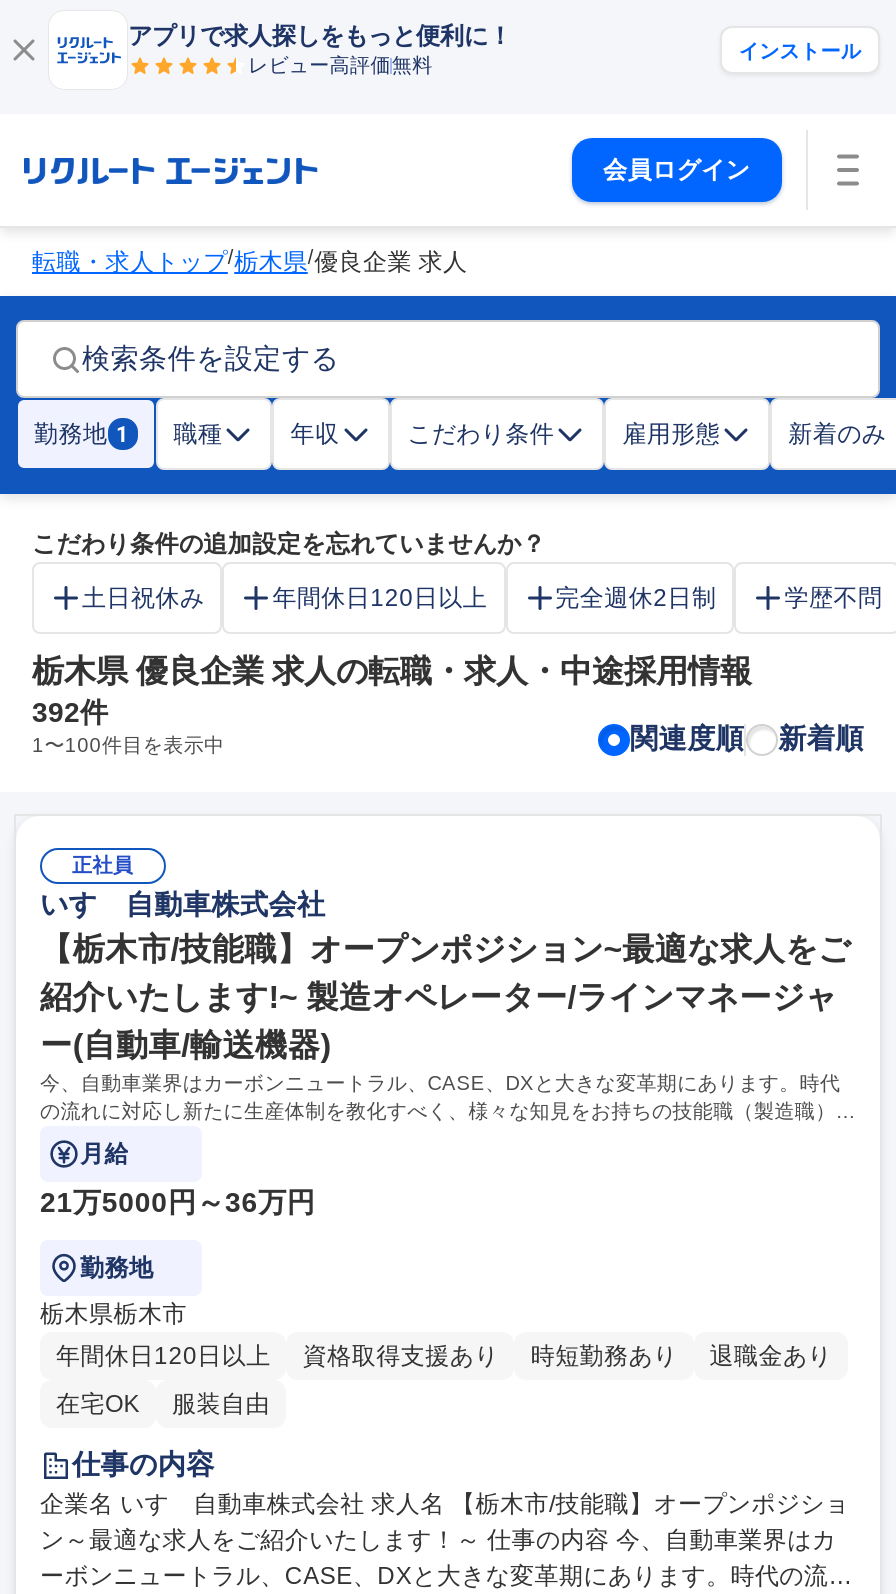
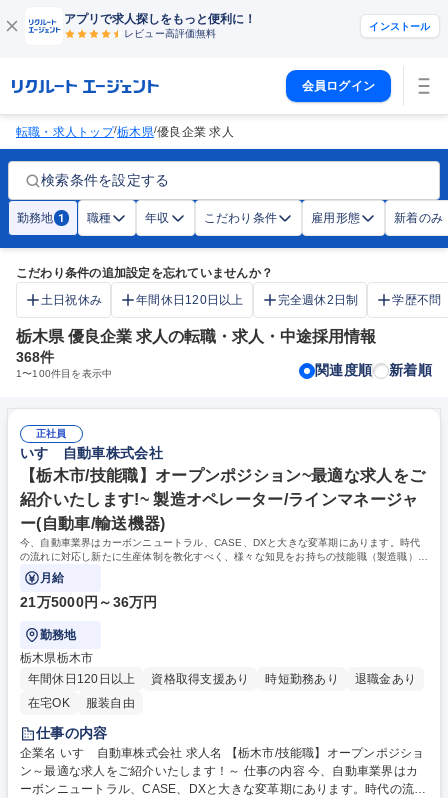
- 392件
+ 368件
